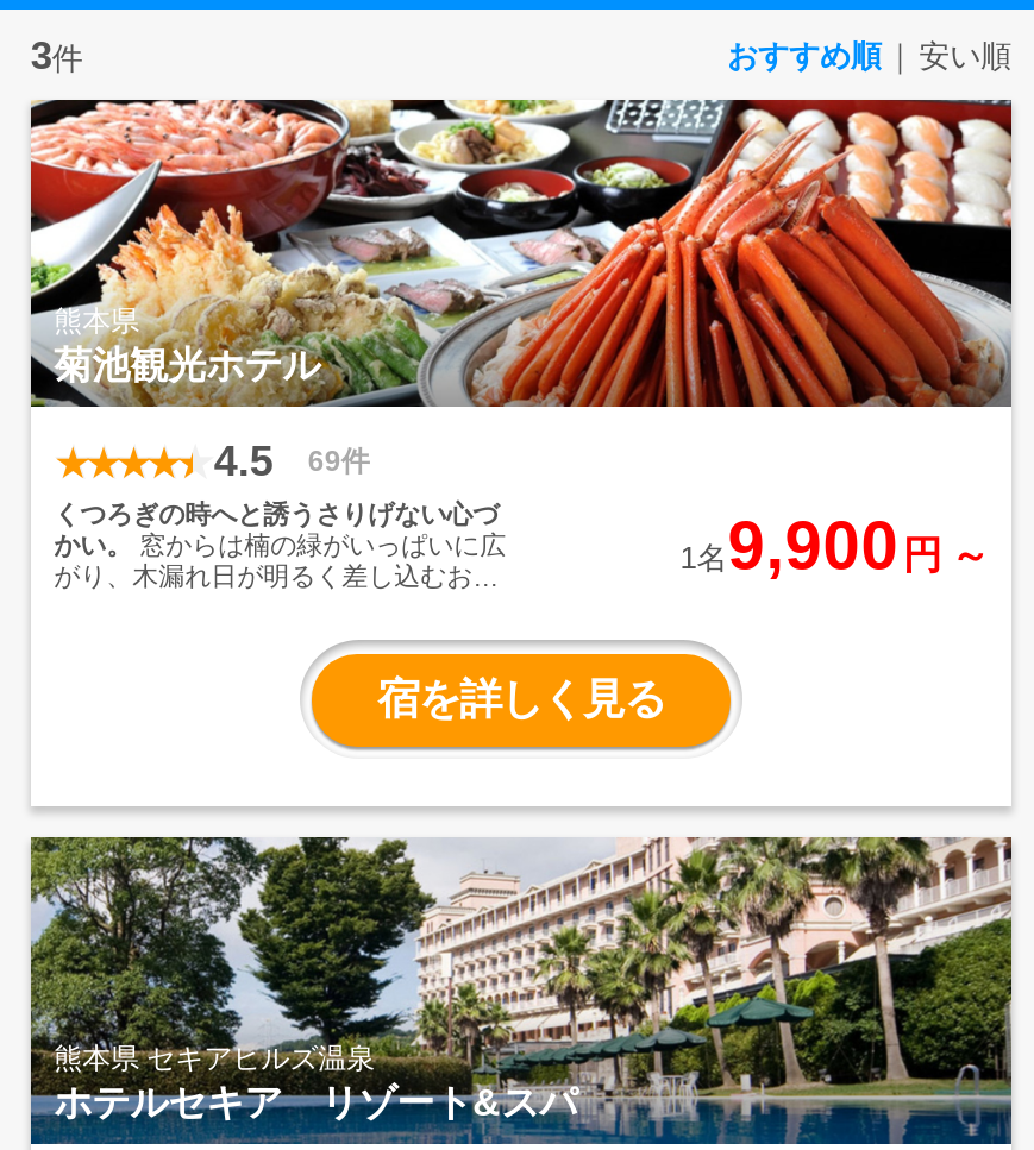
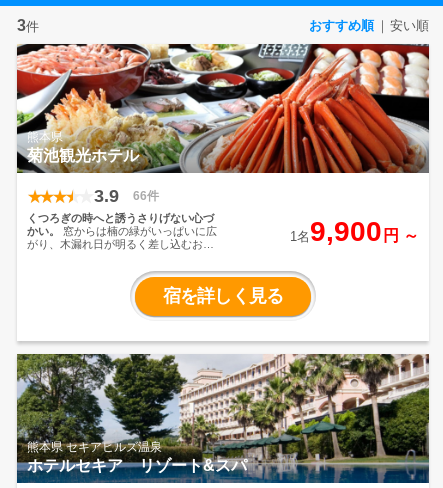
- 4.5
+ 3.9

- 69件
+ 66件
